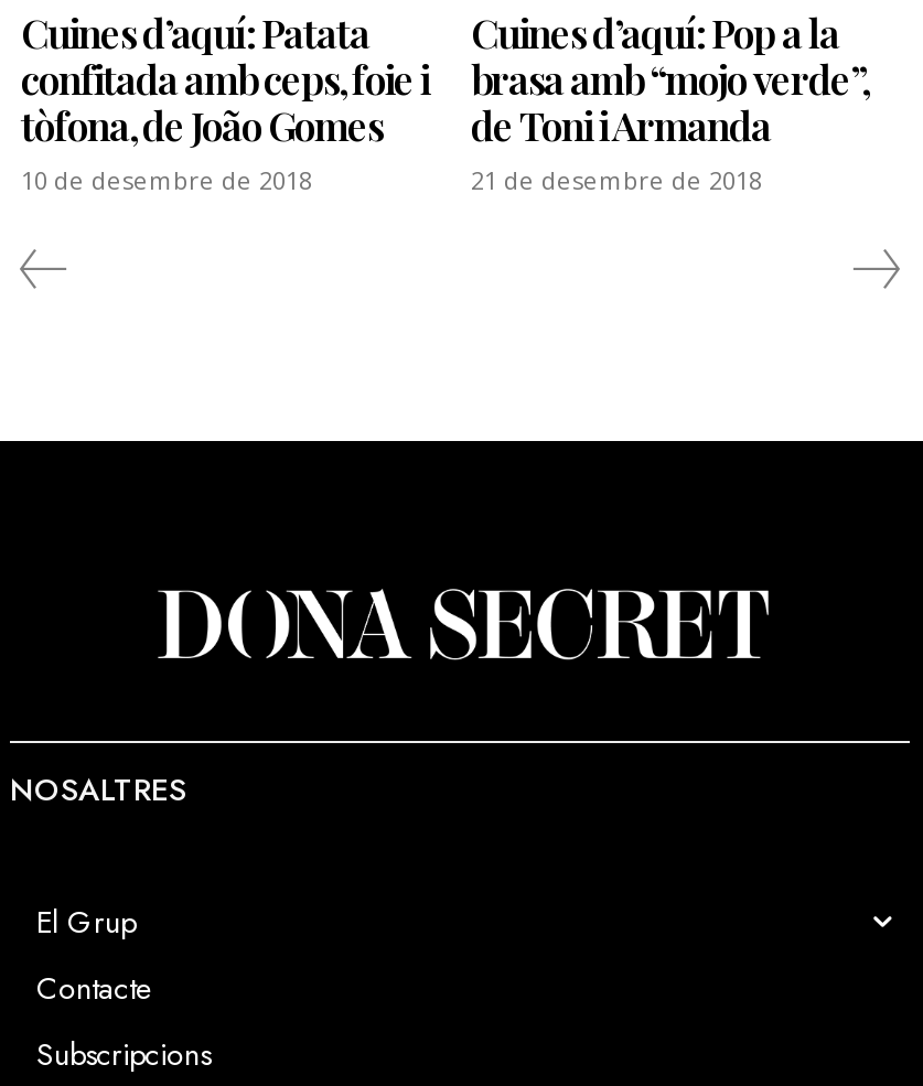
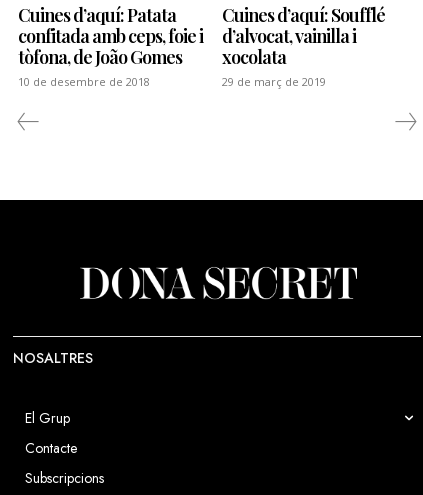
- Cuines d’aquí: Pop a la
- brasa amb “mojo verde”,
- de Toni i Armanda
- 21 de desembre de 2018
+ Cuines d’aquí: Soufflé
+ d’alvocat, vainilla i
+ xocolata
+ 29 de març de 2019
